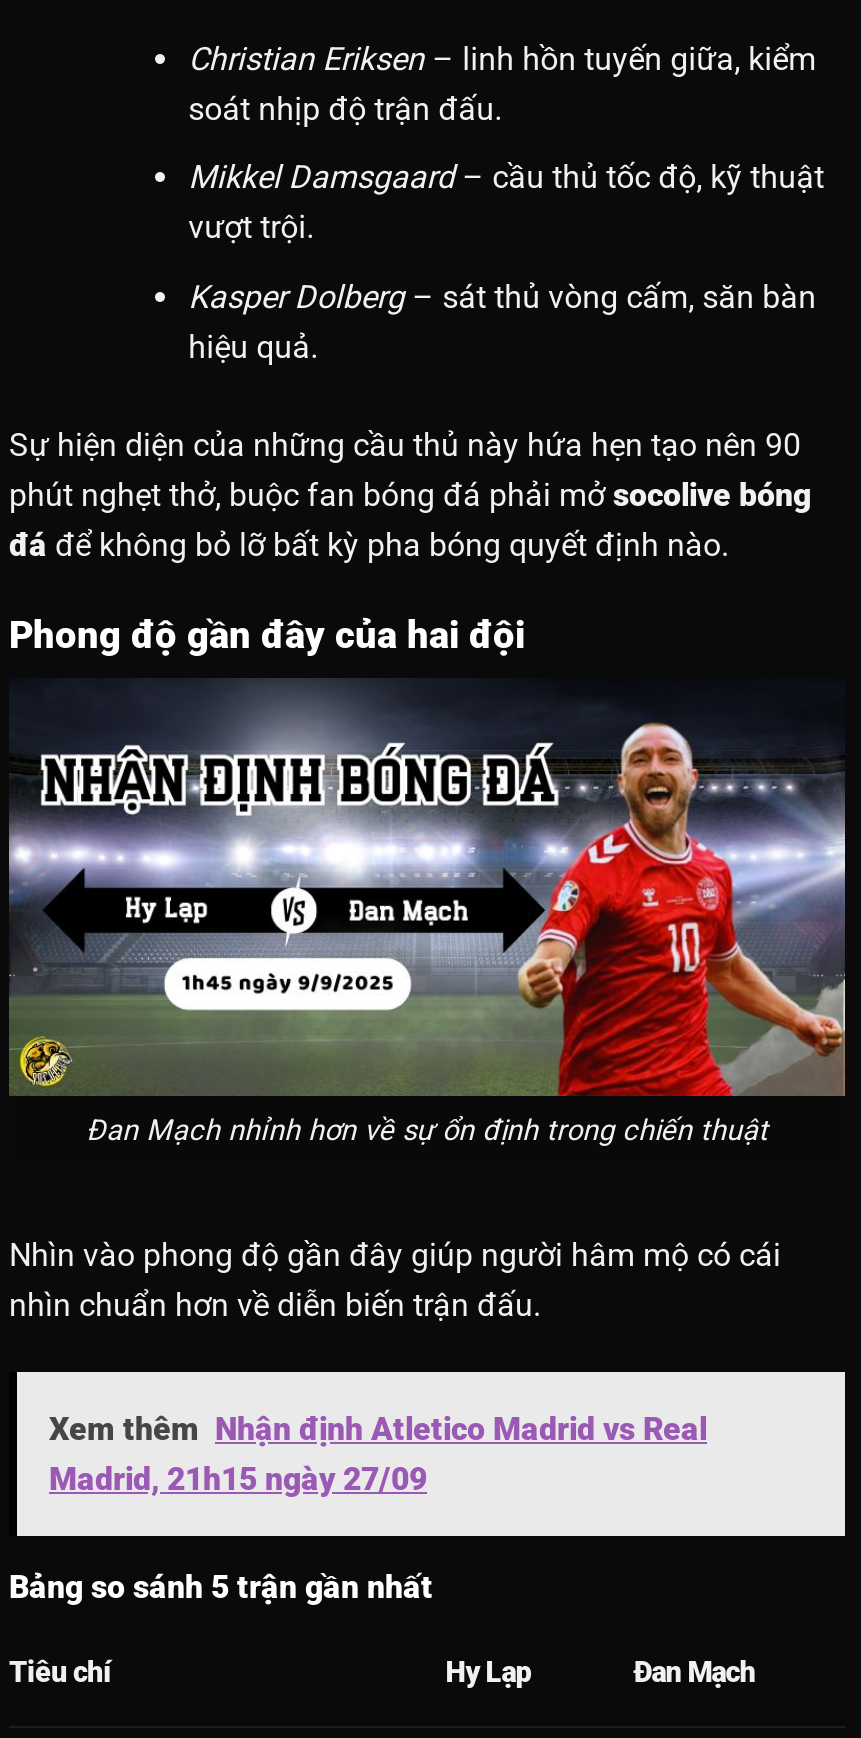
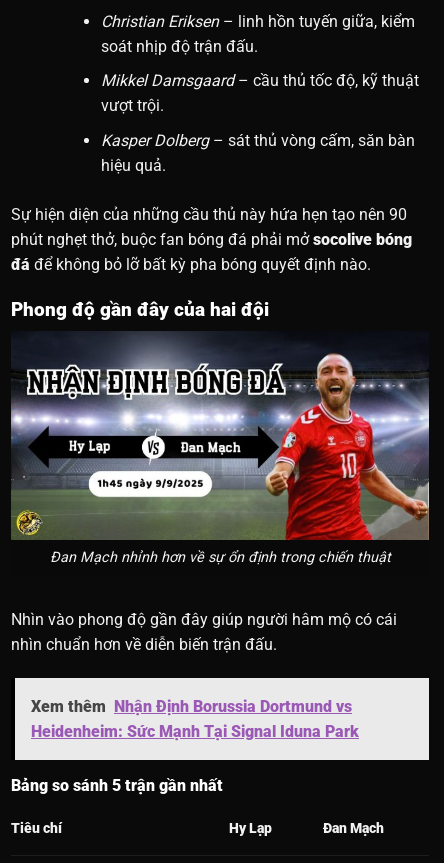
- Xem thêm Nhận định Atletico Madrid vs Real
- Madrid, 21h15 ngày 27/09
+ Xem thêm Nhận Định Borussia Dortmund vs
+ Heidenheim: Sức Mạnh Tại Signal Iduna Park
